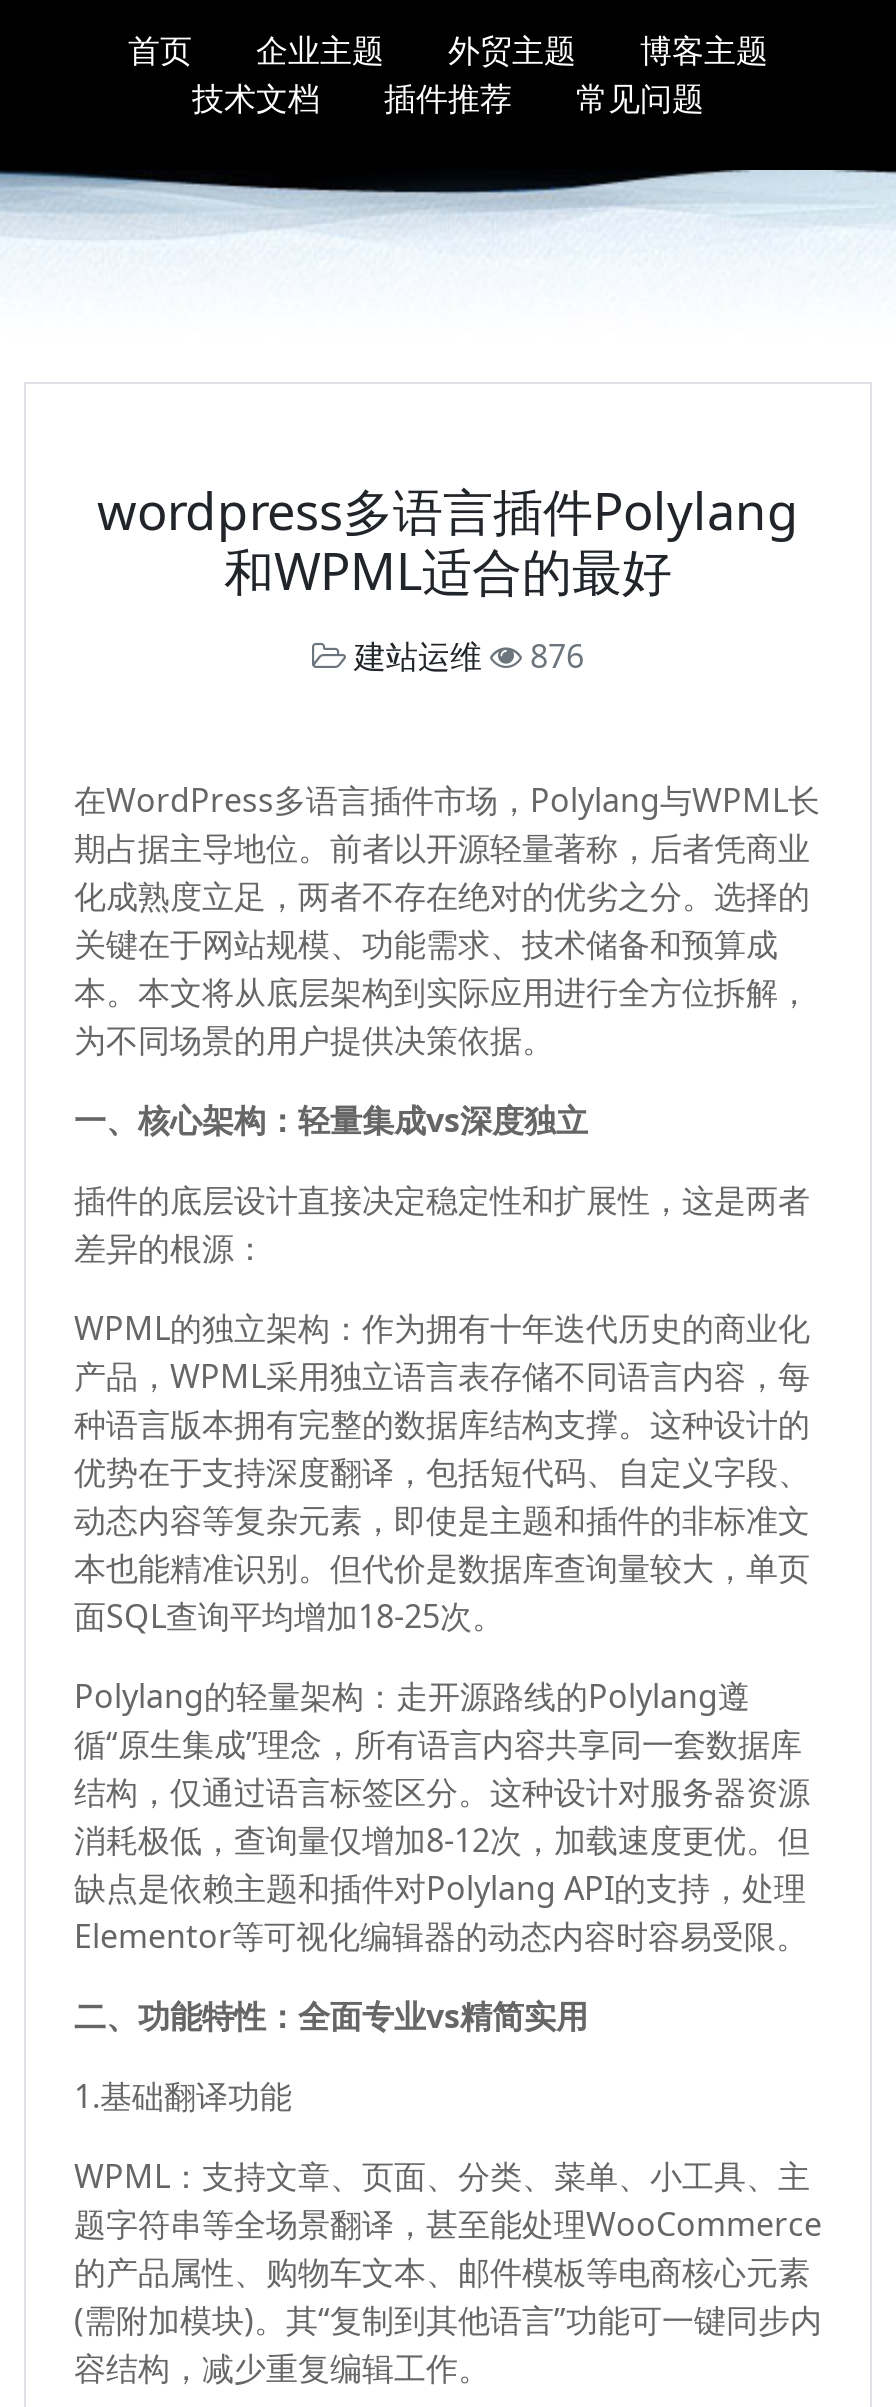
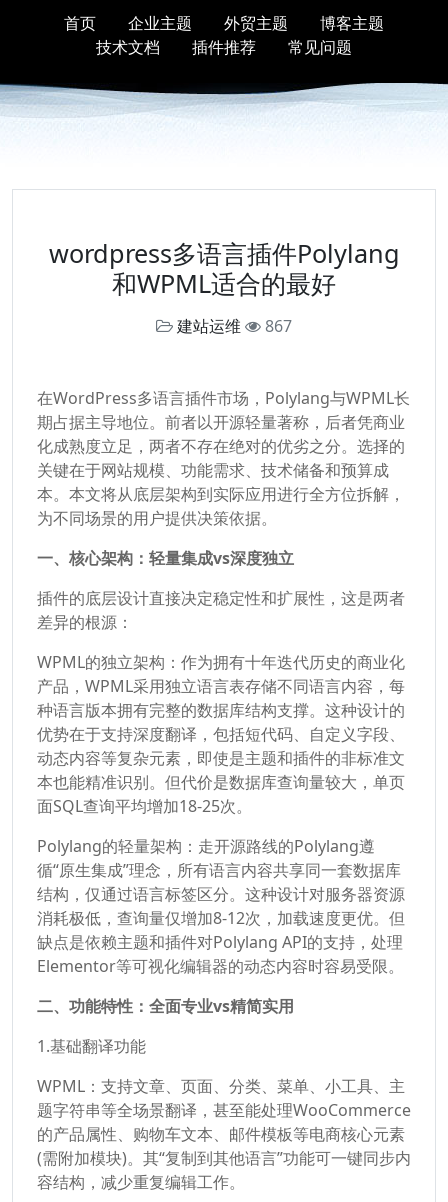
- 建站运维 876
+ 建站运维 867
